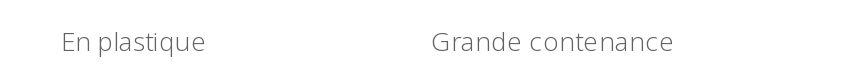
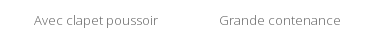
- En plastique
+ Avec clapet poussoir
